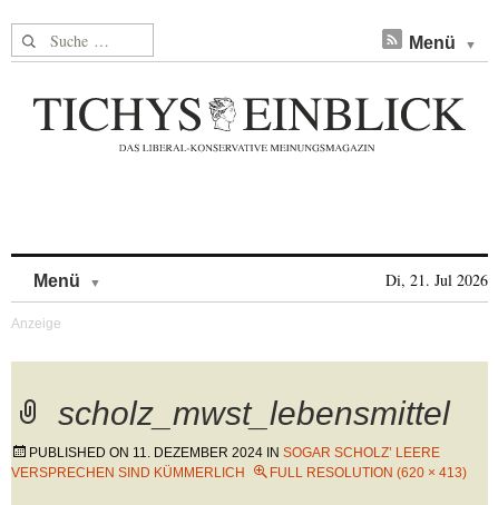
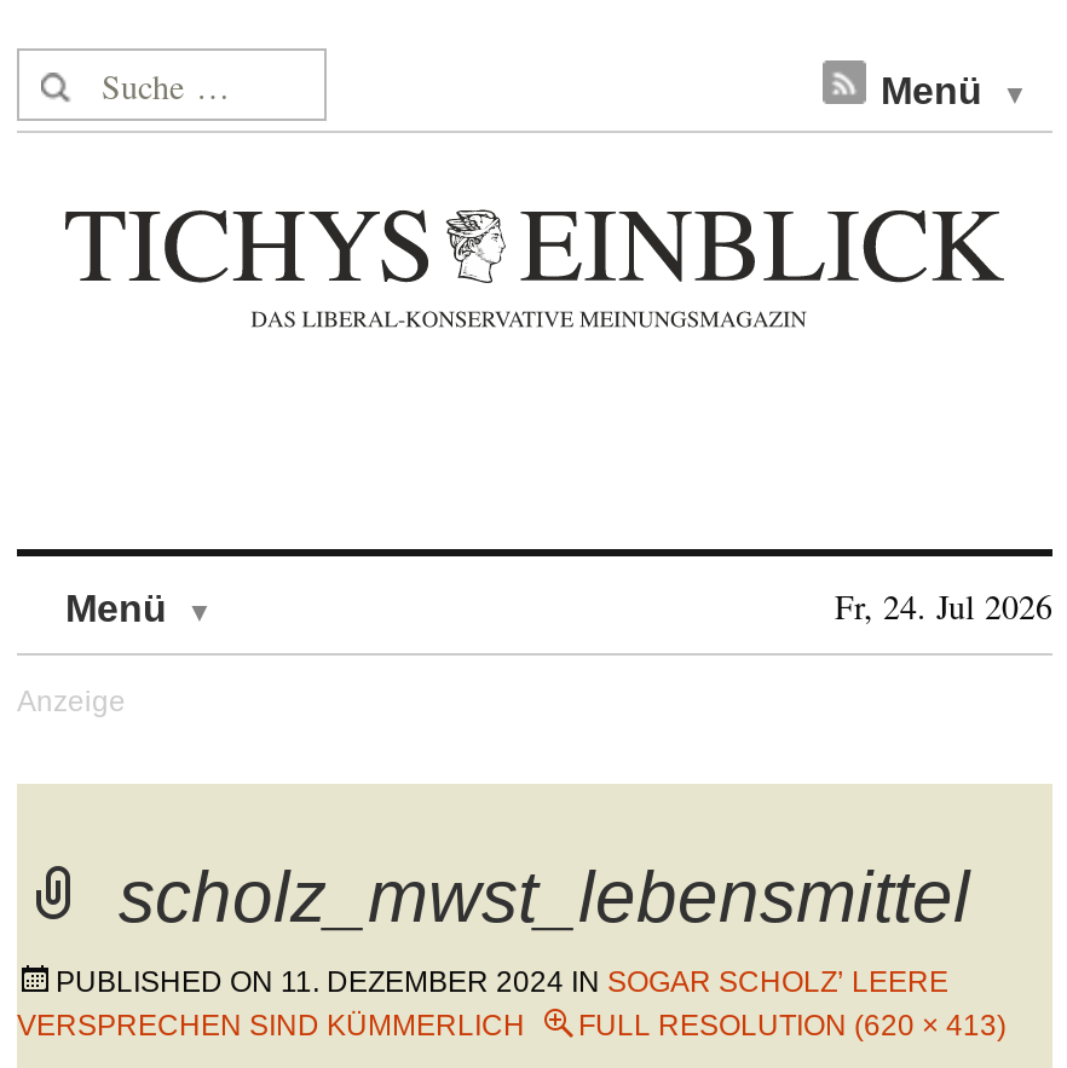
- Di, 21. Jul 2026
+ Fr, 24. Jul 2026
